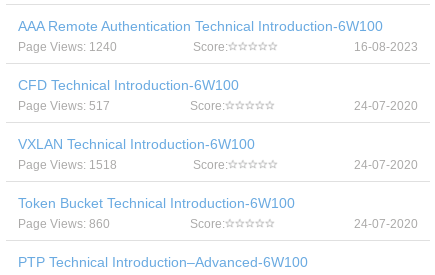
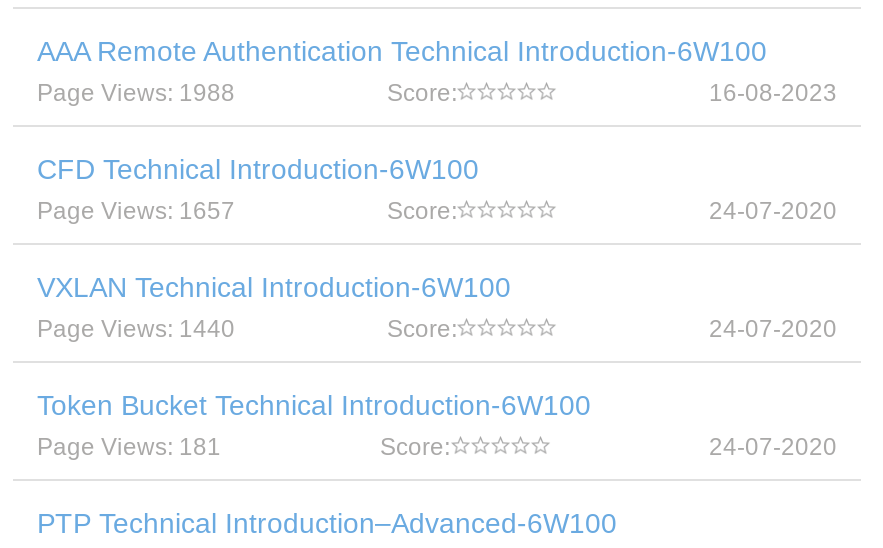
- Page Views: 1240
+ Page Views: 1988

- Page Views: 517
+ Page Views: 1657

- Page Views: 1518
+ Page Views: 1440

- Page Views: 860
+ Page Views: 181
